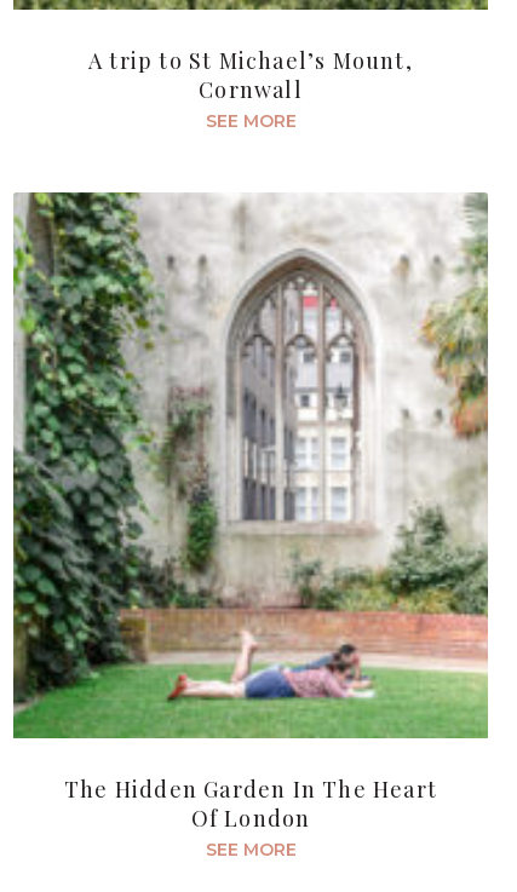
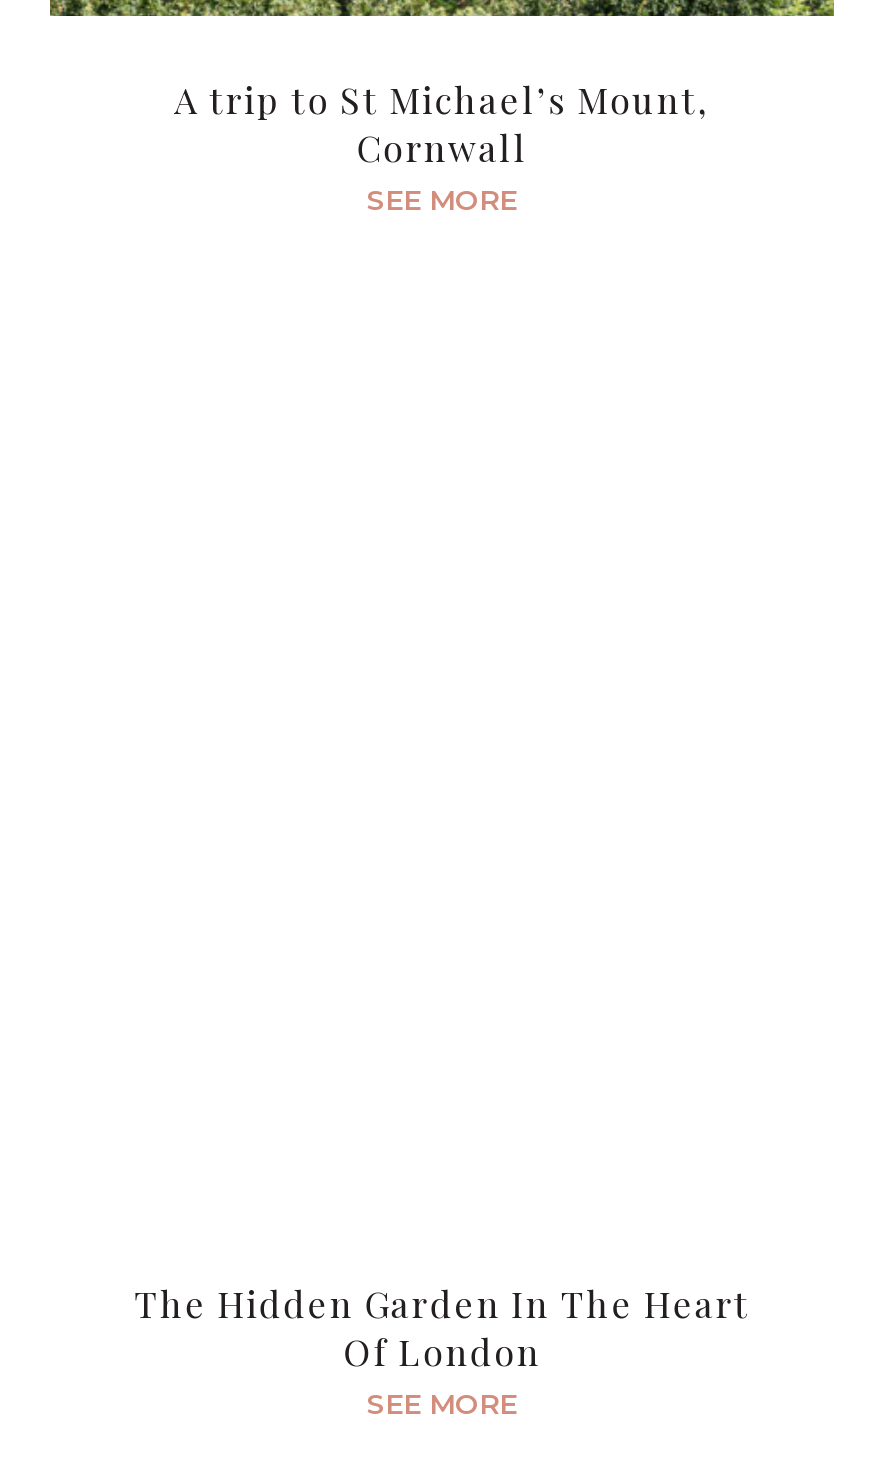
- [image]
